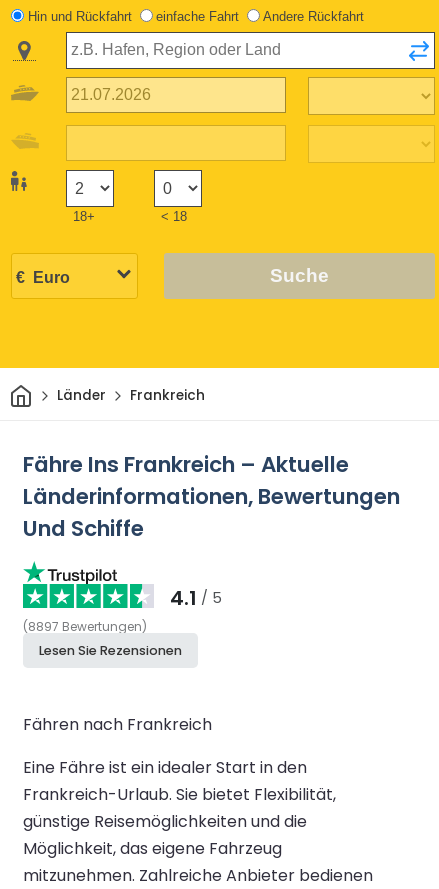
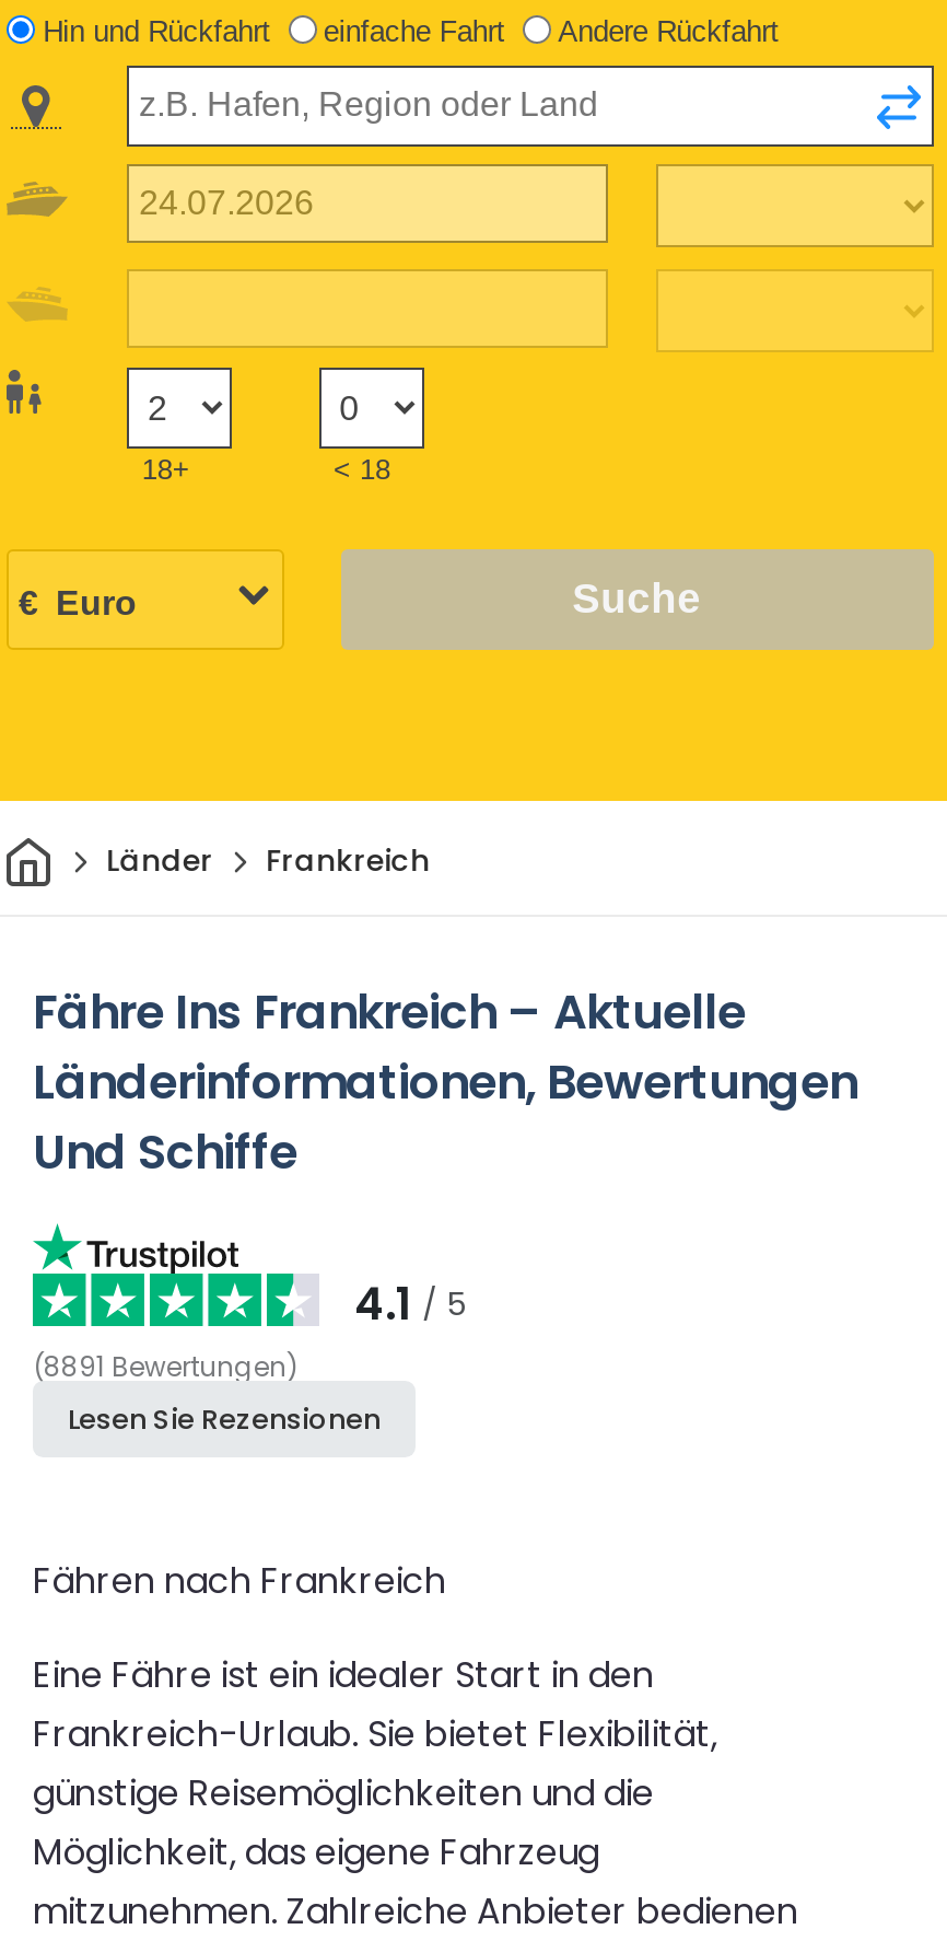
- (8897 Bewertungen)
+ (8891 Bewertungen)
